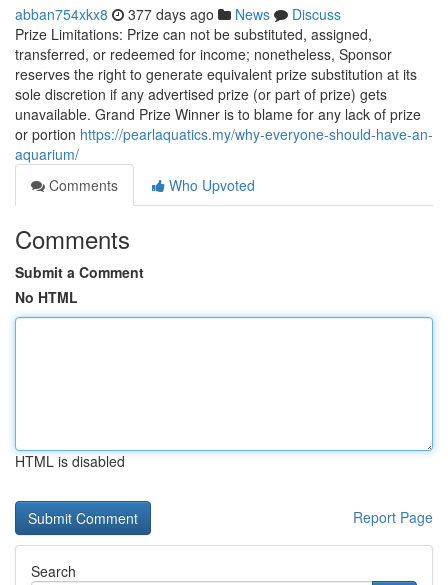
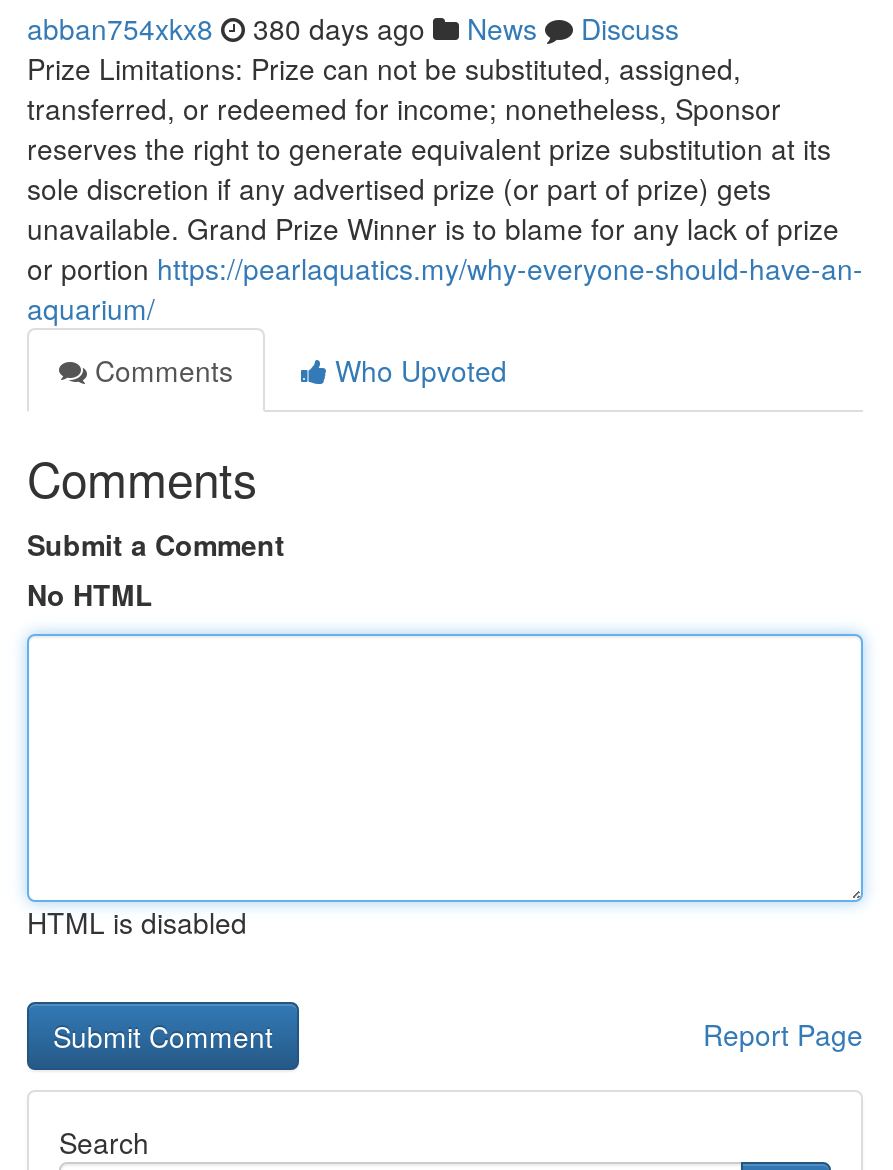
- abban754xkx8 377 days ago News Discuss
+ abban754xkx8 380 days ago News Discuss
